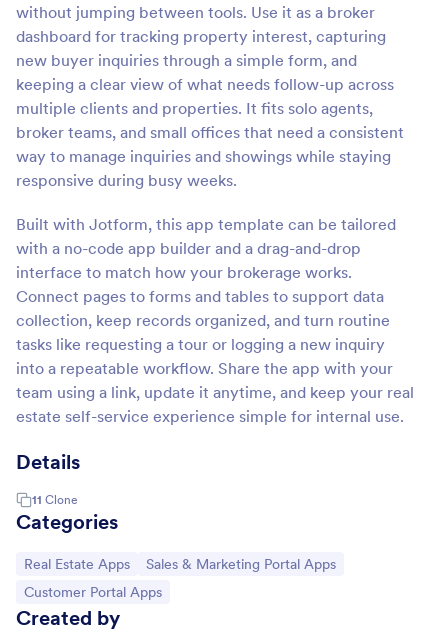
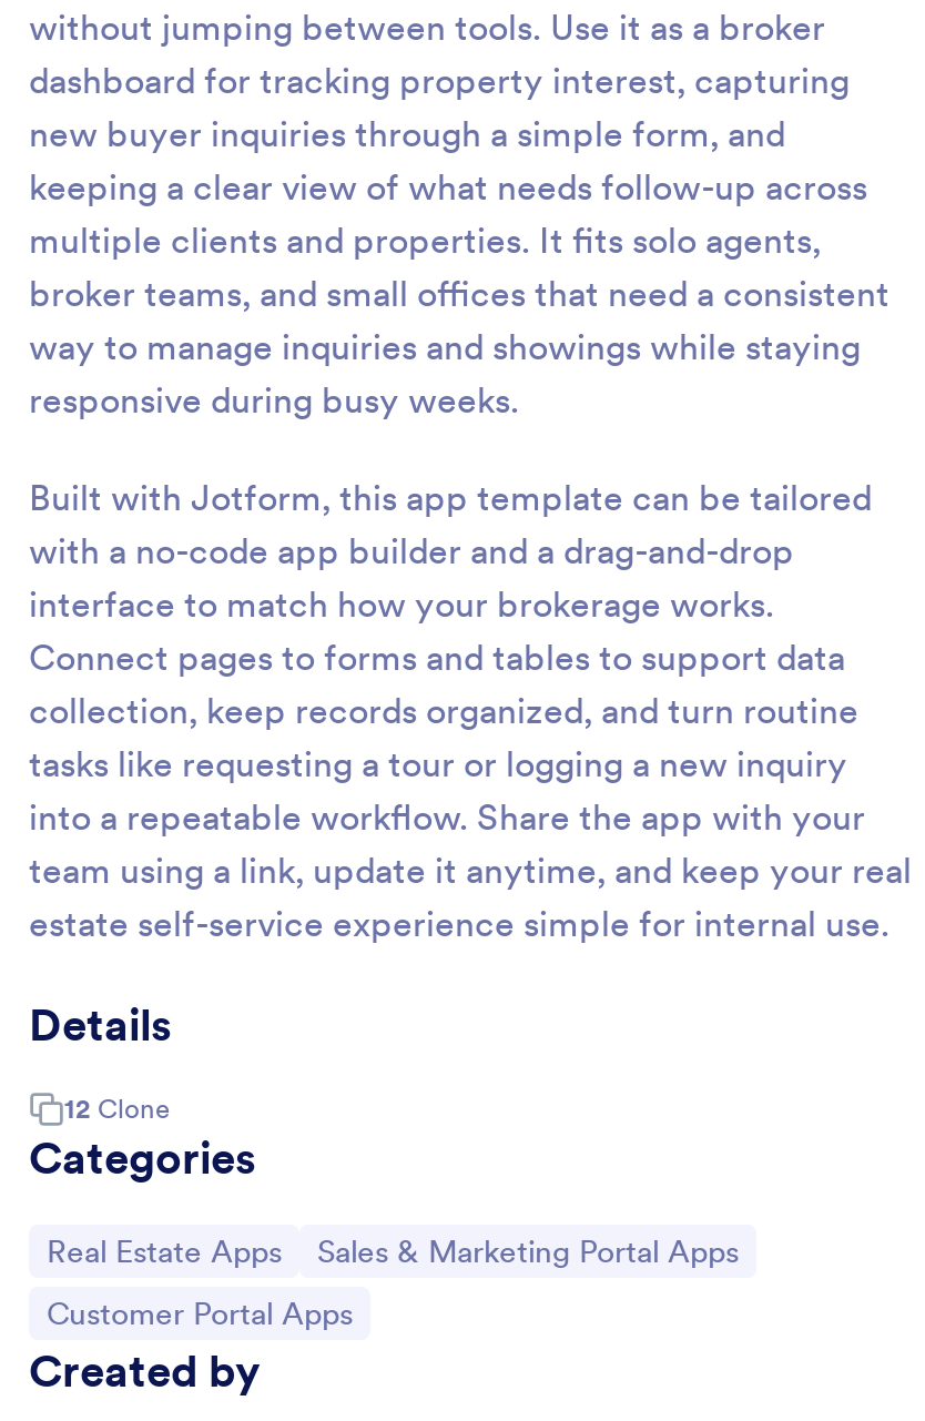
- 11 Clone
+ 12 Clone
